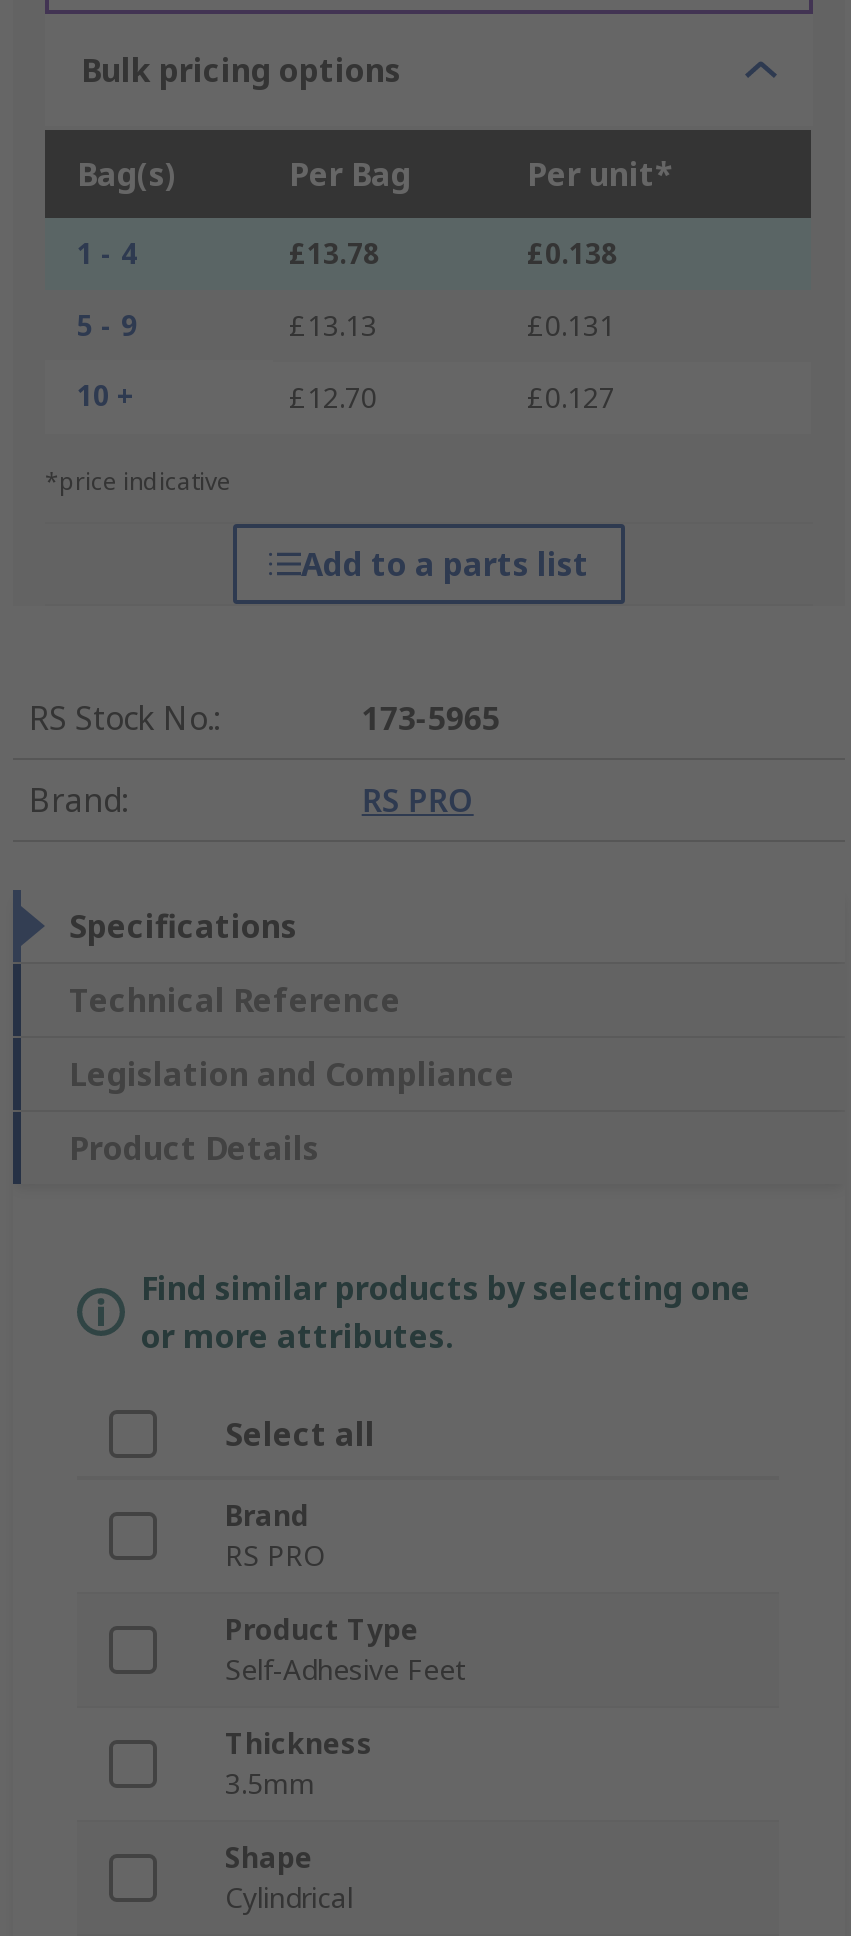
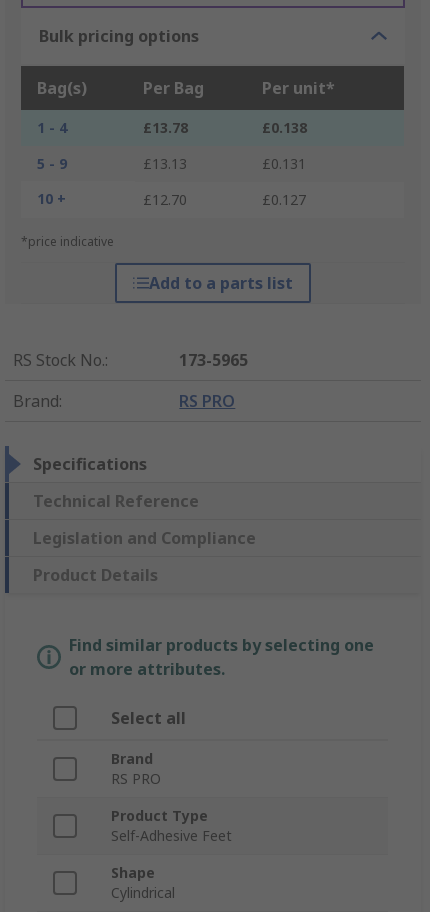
- Thickness
- 3.5mm
